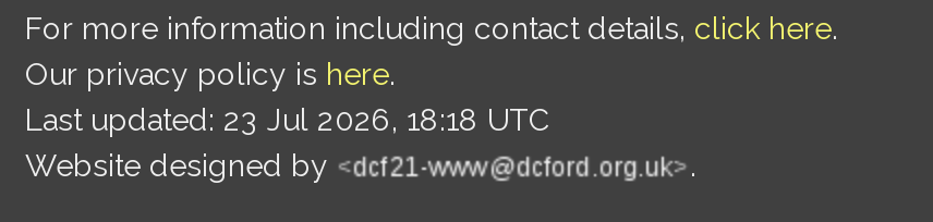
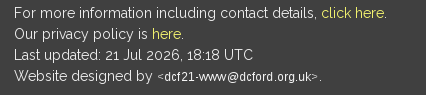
- Last updated: 23 Jul 2026, 18:18 UTC
+ Last updated: 21 Jul 2026, 18:18 UTC
